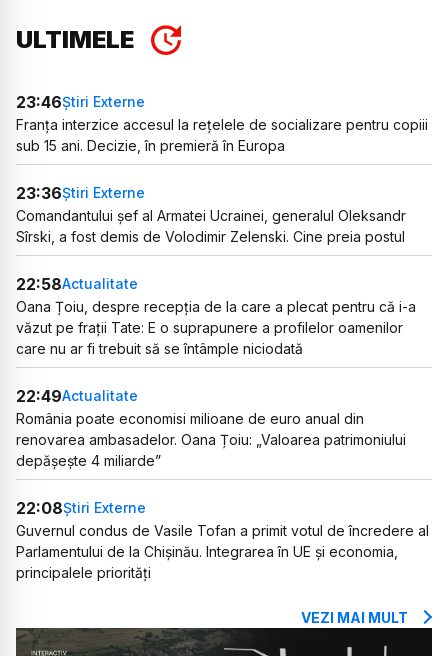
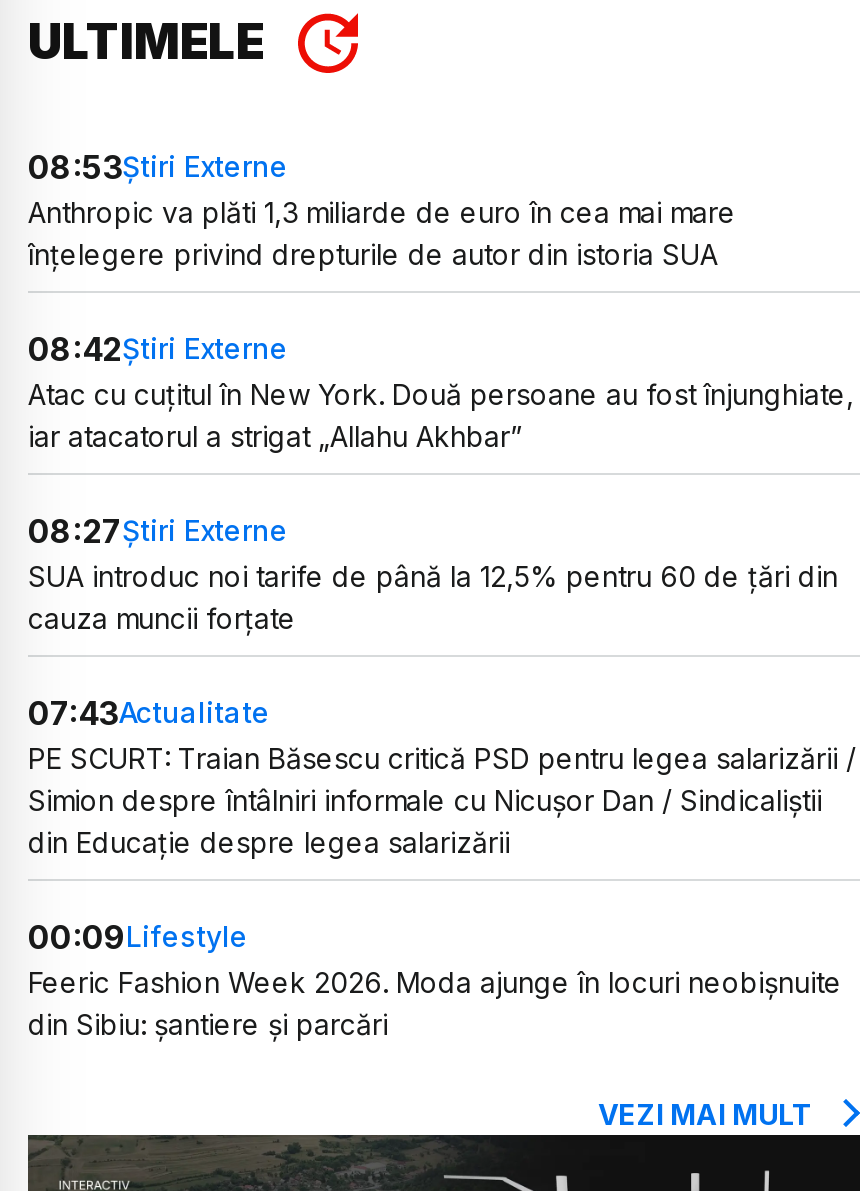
- 23:46Știri Externe
- Franța interzice accesul la rețelele de socializare pentru copiii
- sub 15 ani. Decizie, în premieră în Europa
+ 08:53Știri Externe
+ Anthropic va plăti 1,3 miliarde de euro în cea mai mare
+ înțelegere privind drepturile de autor din istoria SUA

- 23:36Știri Externe
- Comandantului șef al Armatei Ucrainei, generalul Oleksandr
- Sîrski, a fost demis de Volodimir Zelenski. Cine preia postul
+ 08:42Știri Externe
+ Atac cu cuțitul în New York. Două persoane au fost înjunghiate,
+ iar atacatorul a strigat „Allahu Akhbar”

- 22:58Actualitate
- Oana Țoiu, despre recepția de la care a plecat pentru că i-a
- văzut pe frații Tate: E o suprapunere a profilelor oamenilor
- care nu ar fi trebuit să se întâmple niciodată
+ 08:27Știri Externe
+ SUA introduc noi tarife de până la 12,5% pentru 60 de țări din
+ cauza muncii forțate

- 22:49Actualitate
- România poate economisi milioane de euro anual din
- renovarea ambasadelor. Oana Țoiu: „Valoarea patrimoniului
- depășește 4 miliarde”
+ 07:43Actualitate
+ PE SCURT: Traian Băsescu critică PSD pentru legea salarizării /
+ Simion despre întâlniri informale cu Nicușor Dan / Sindicaliștii
+ din Educație despre legea salarizării

- 22:08Știri Externe
- Guvernul condus de Vasile Tofan a primit votul de încredere al
- Parlamentului de la Chișinău. Integrarea în UE și economia,
- principalele priorități
+ 00:09Lifestyle
+ Feeric Fashion Week 2026. Moda ajunge în locuri neobișnuite
+ din Sibiu: șantiere și parcări
